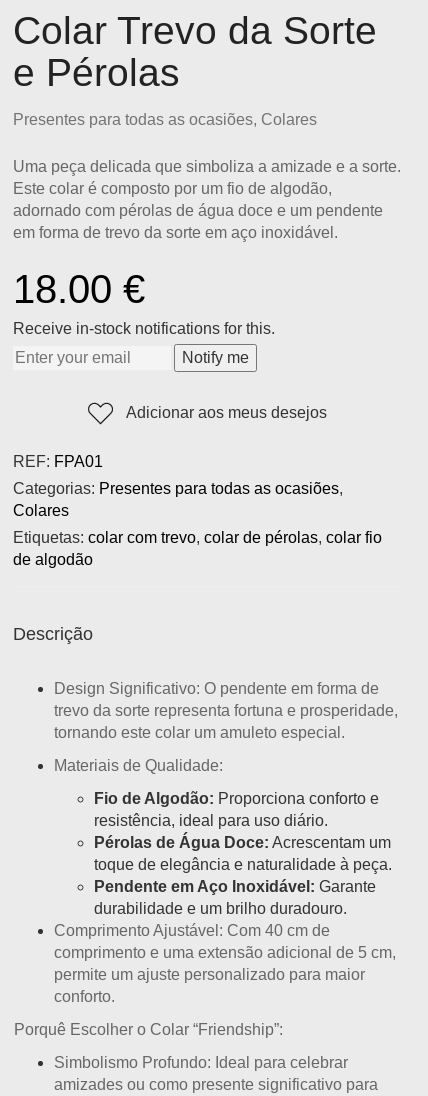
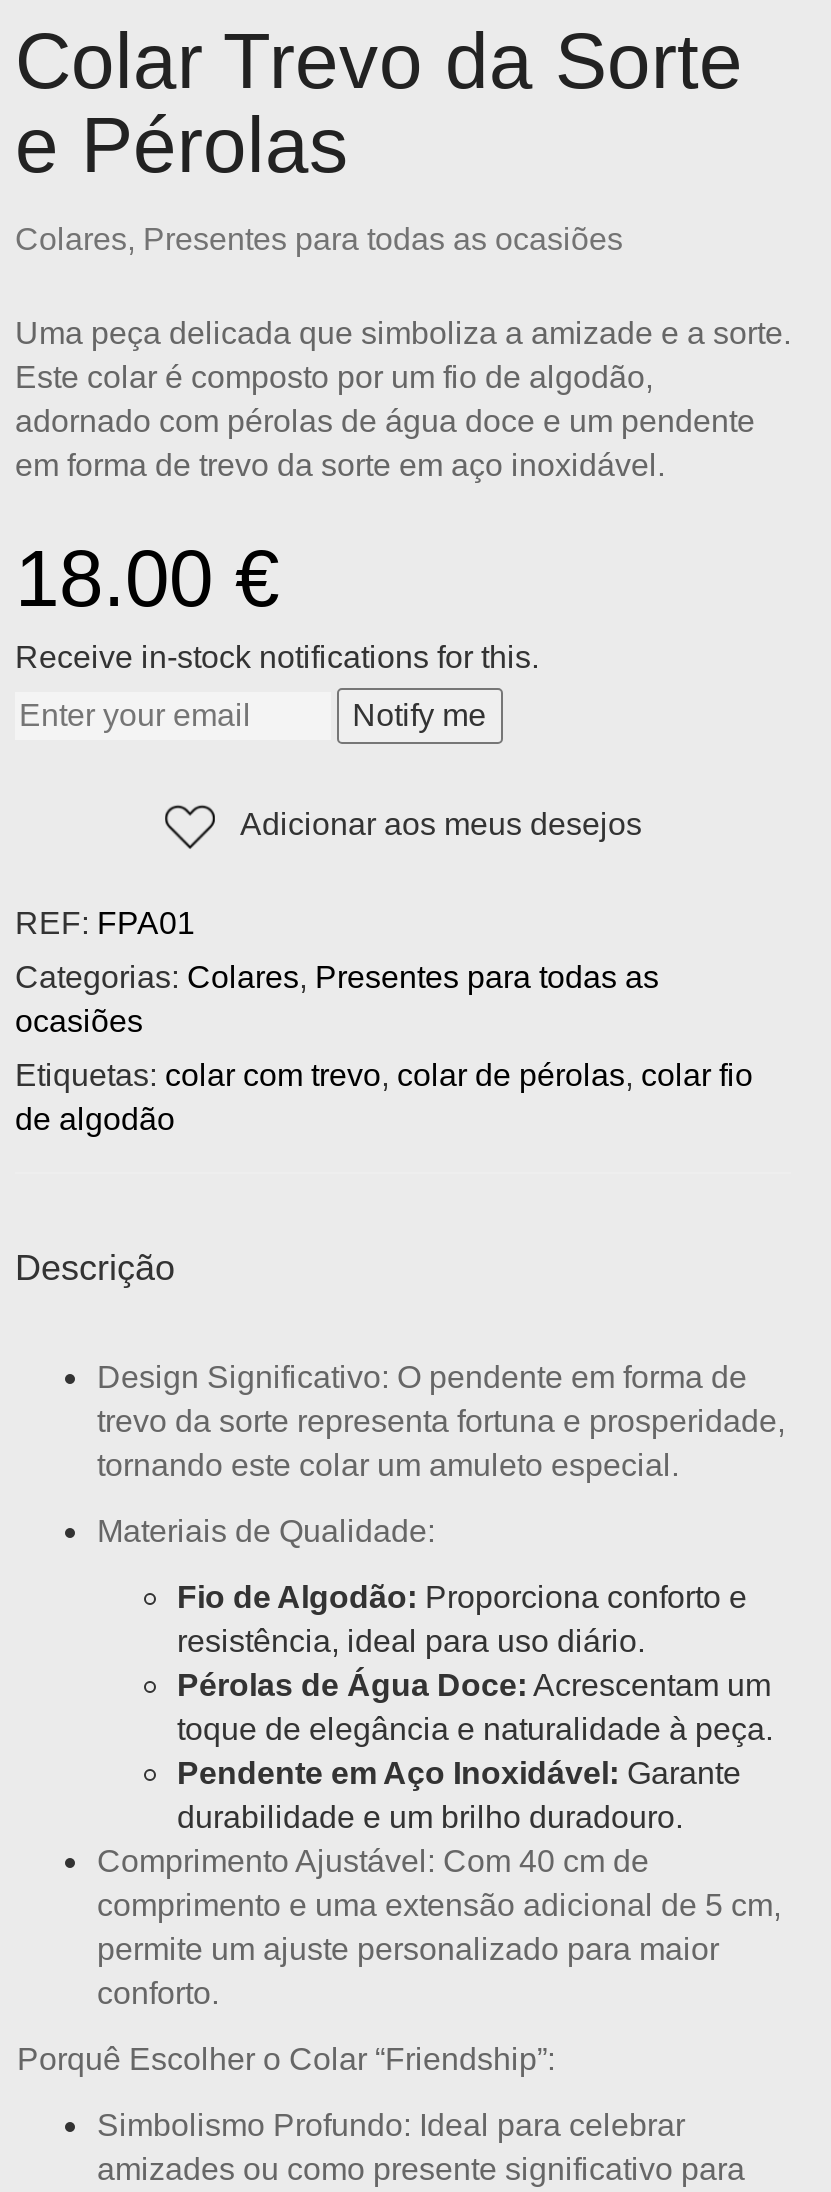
- Presentes para todas as ocasiões, Colares
+ Colares, Presentes para todas as ocasiões

- Categorias: Presentes para todas as ocasiões,
- Colares
+ Categorias: Colares, Presentes para todas as
+ ocasiões
